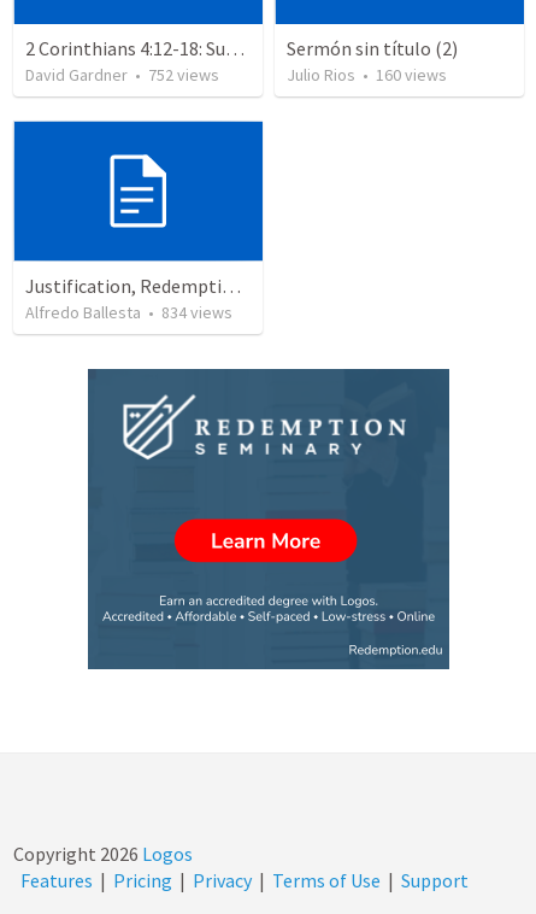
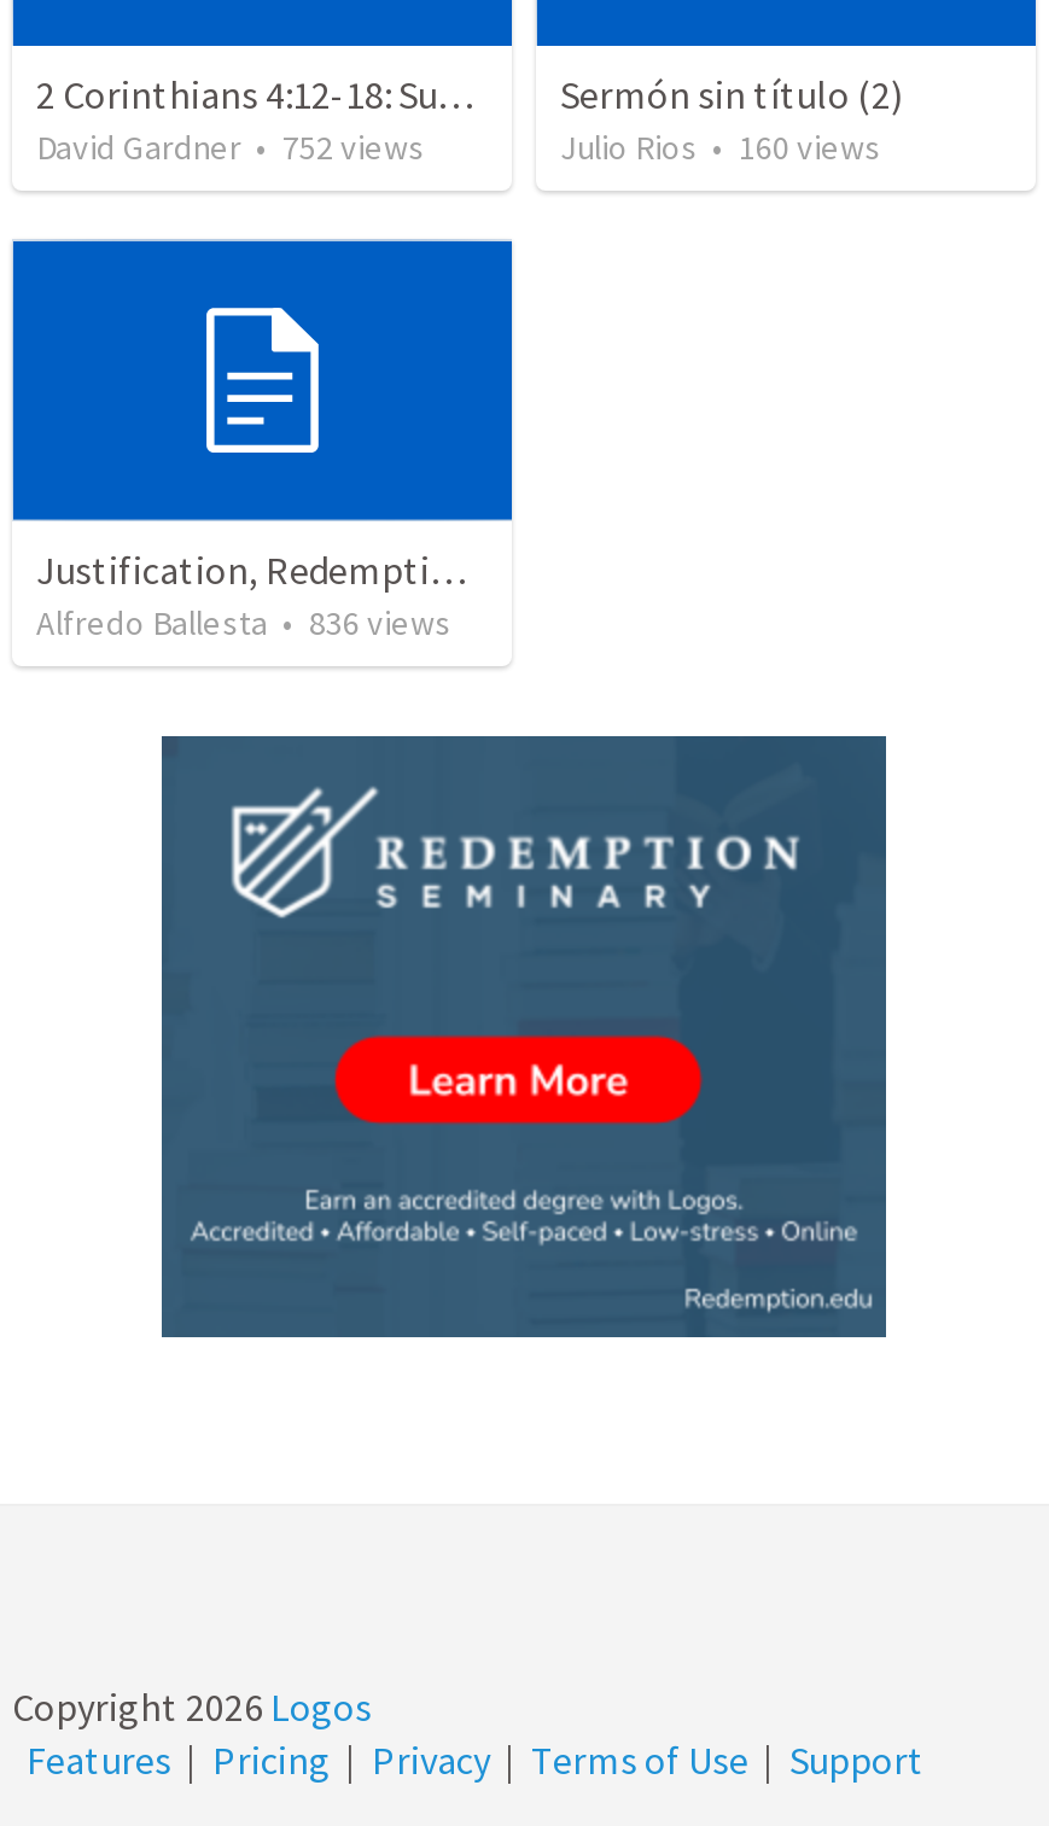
- Alfredo Ballesta • 834 views
+ Alfredo Ballesta • 836 views
